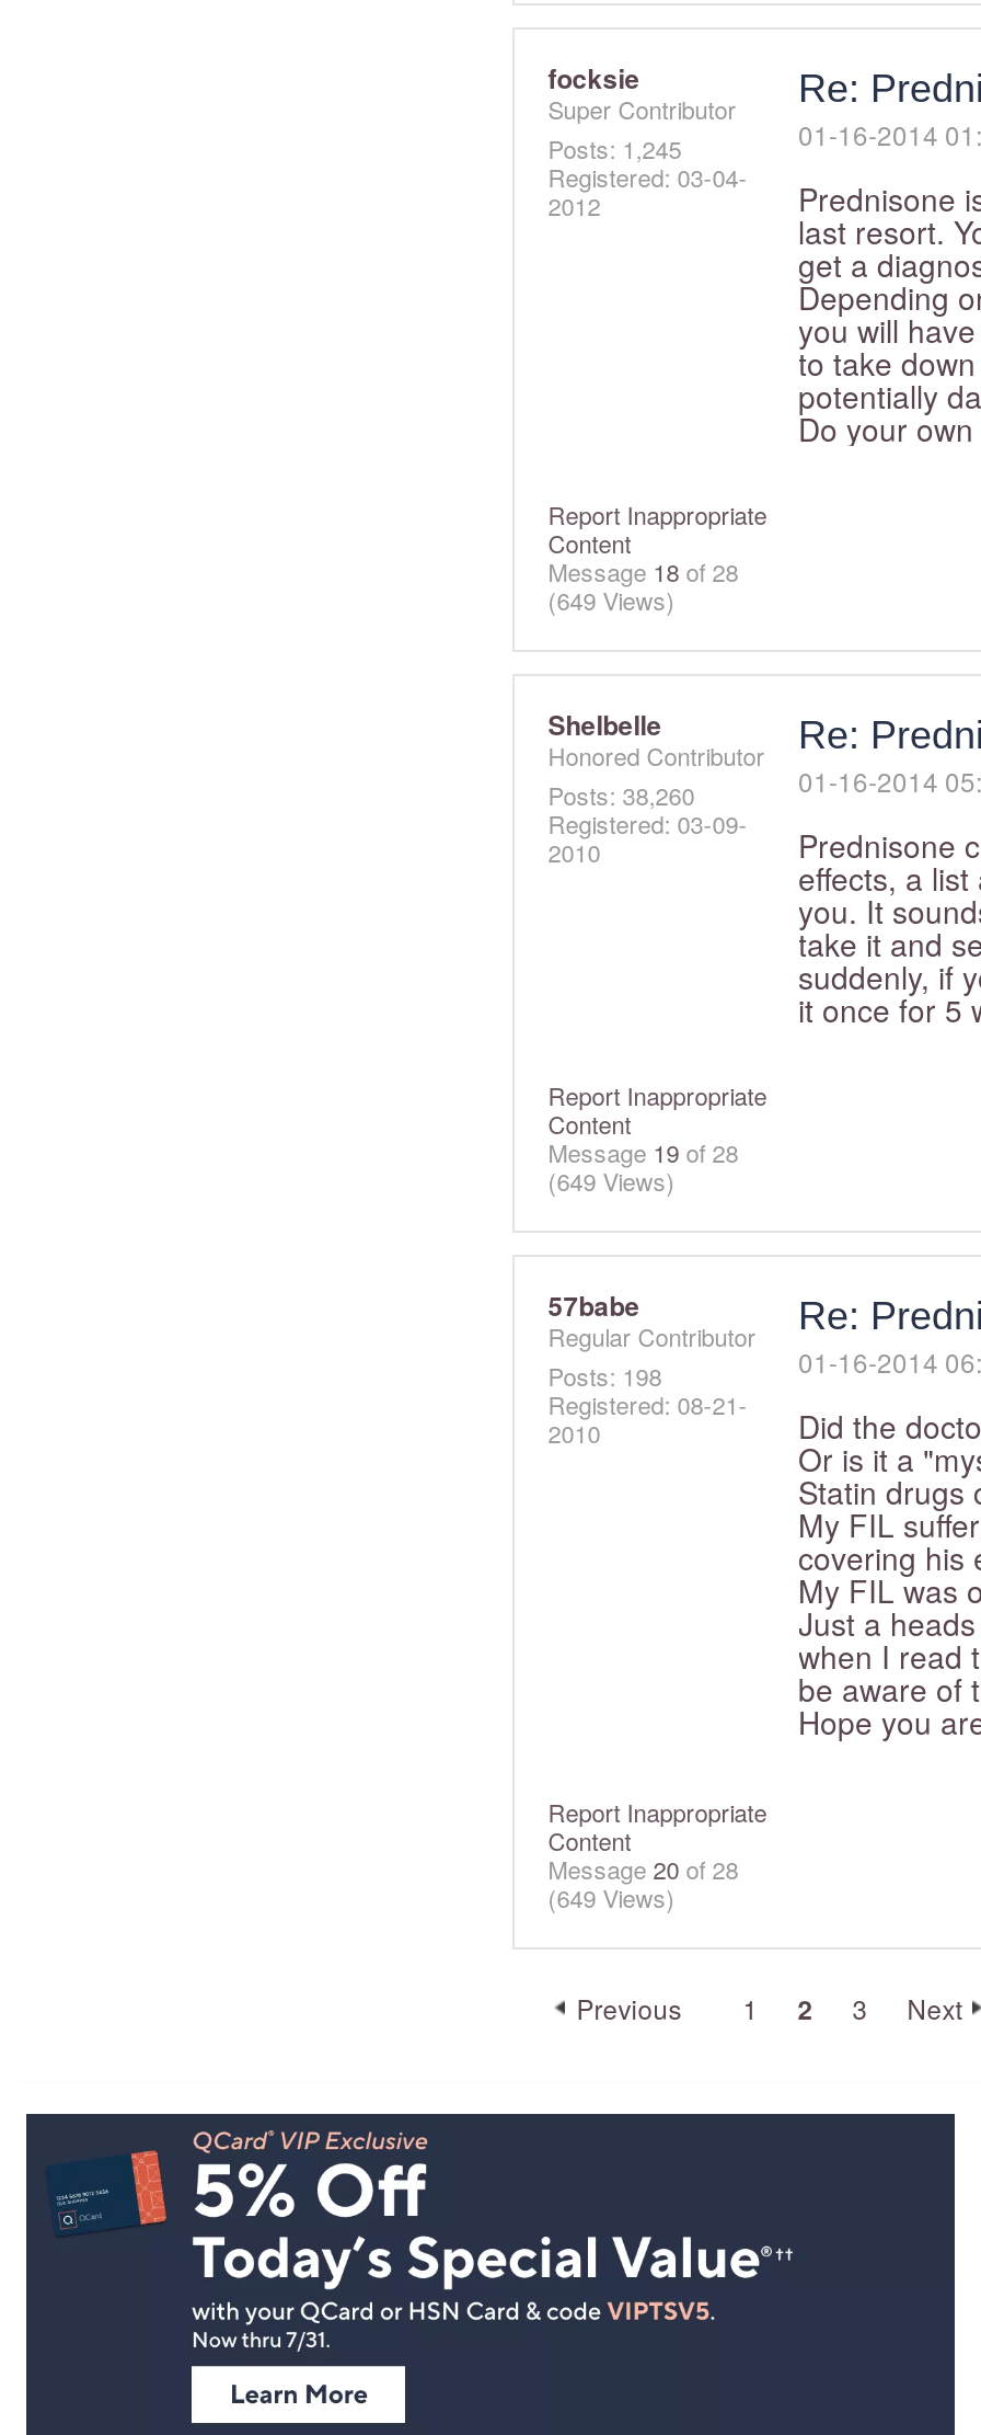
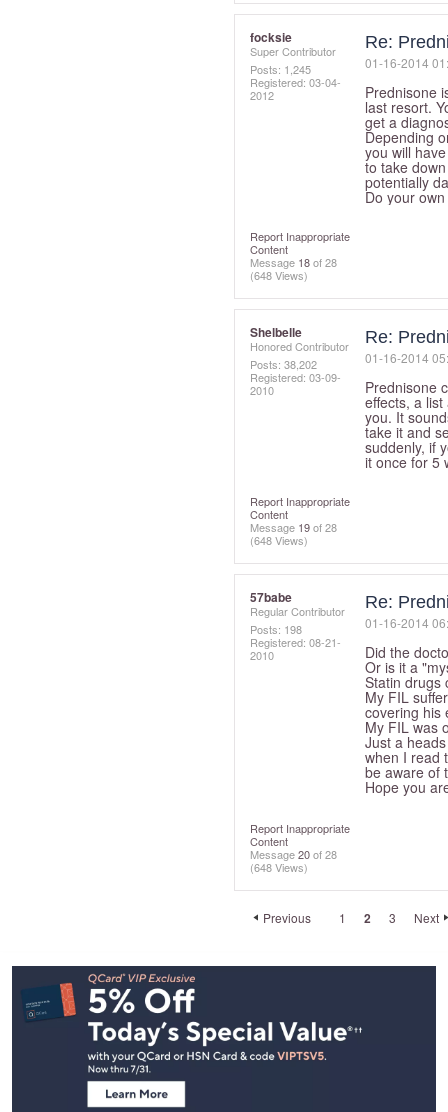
- (649 Views)
+ (648 Views)

- Posts: 38,260
+ Posts: 38,202

- (649 Views)
+ (648 Views)

- (649 Views)
+ (648 Views)
